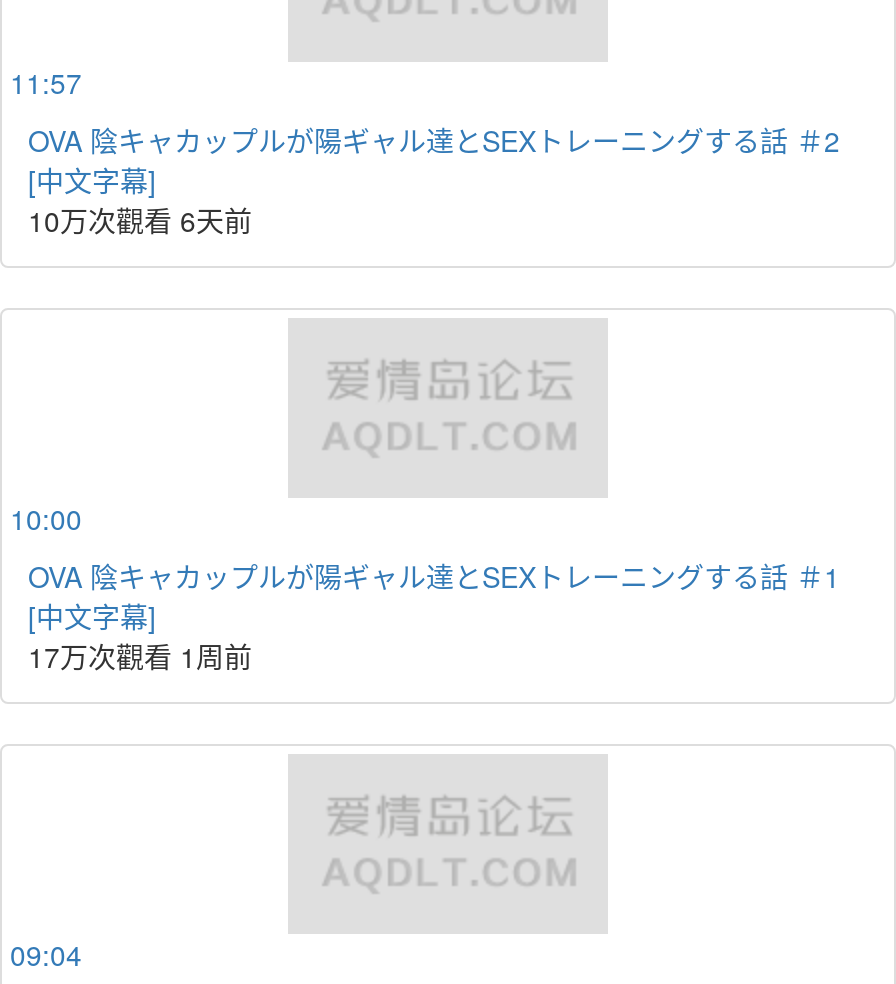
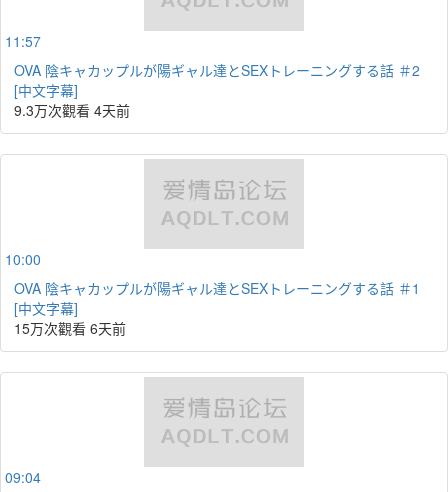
- 10万次觀看 6天前
+ 9.3万次觀看 4天前

- 17万次觀看 1周前
+ 15万次觀看 6天前
